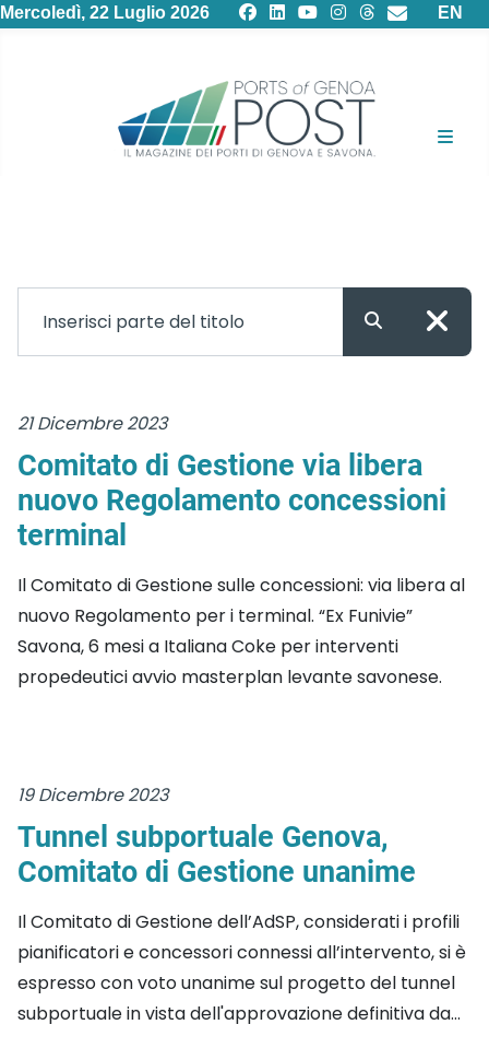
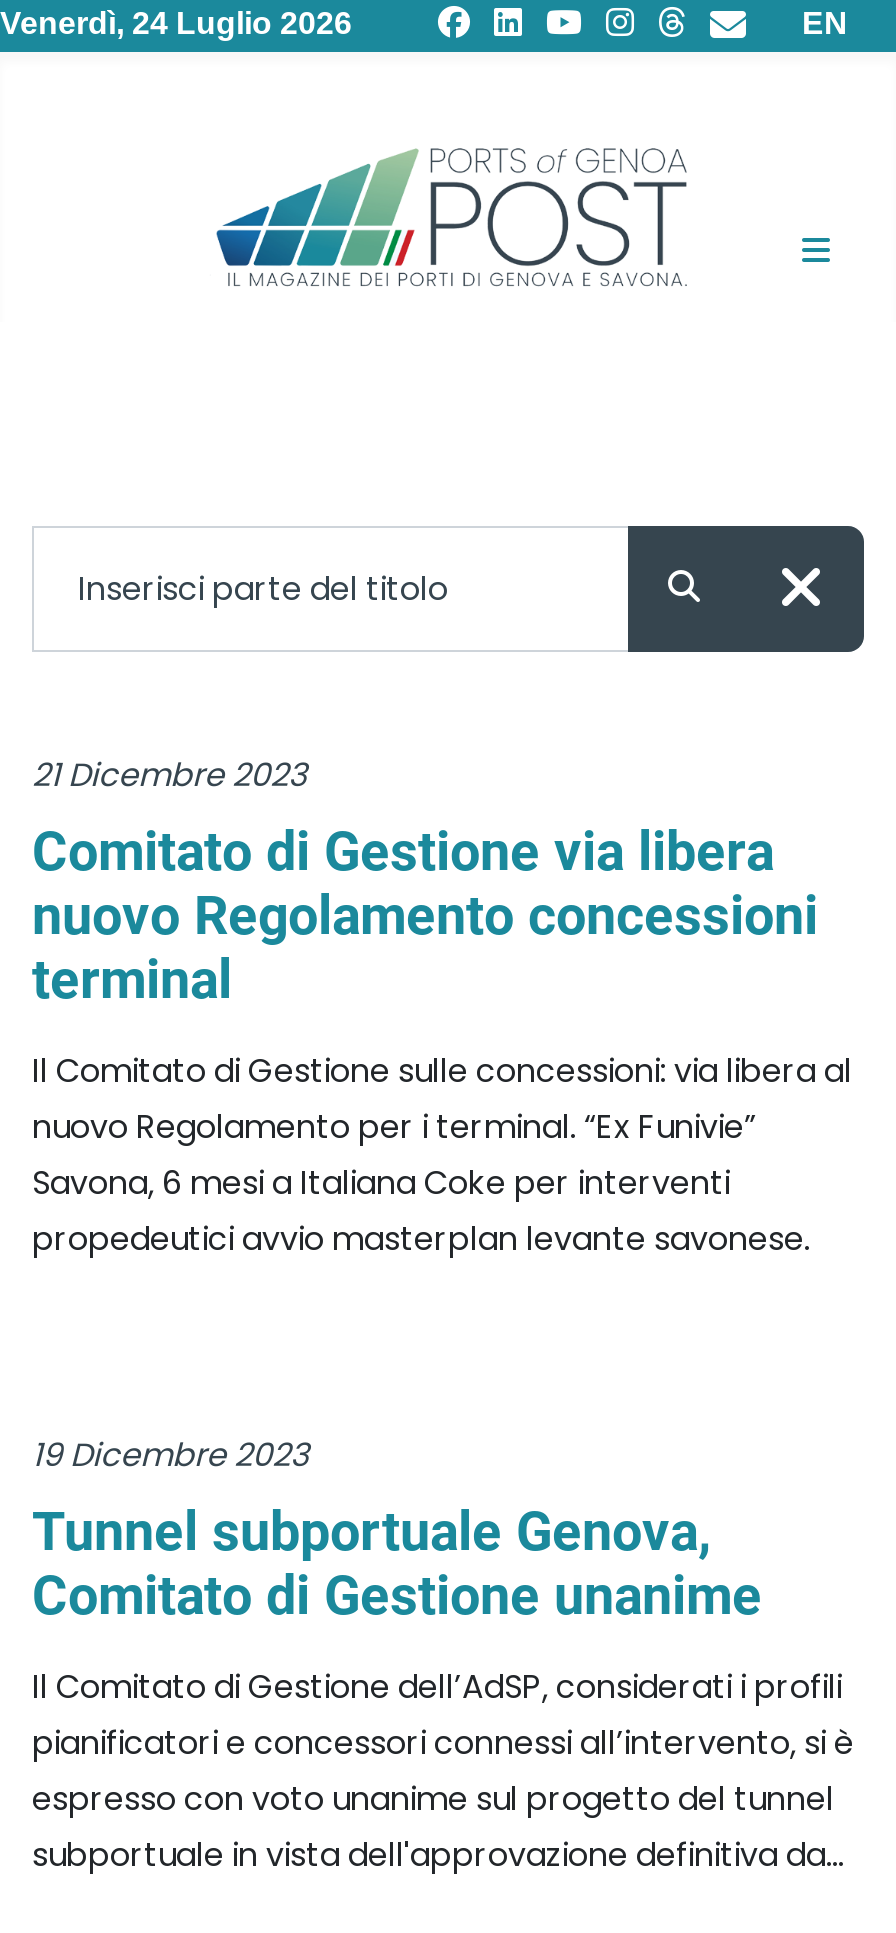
- Mercoledì, 22 Luglio 2026
+ Venerdì, 24 Luglio 2026
